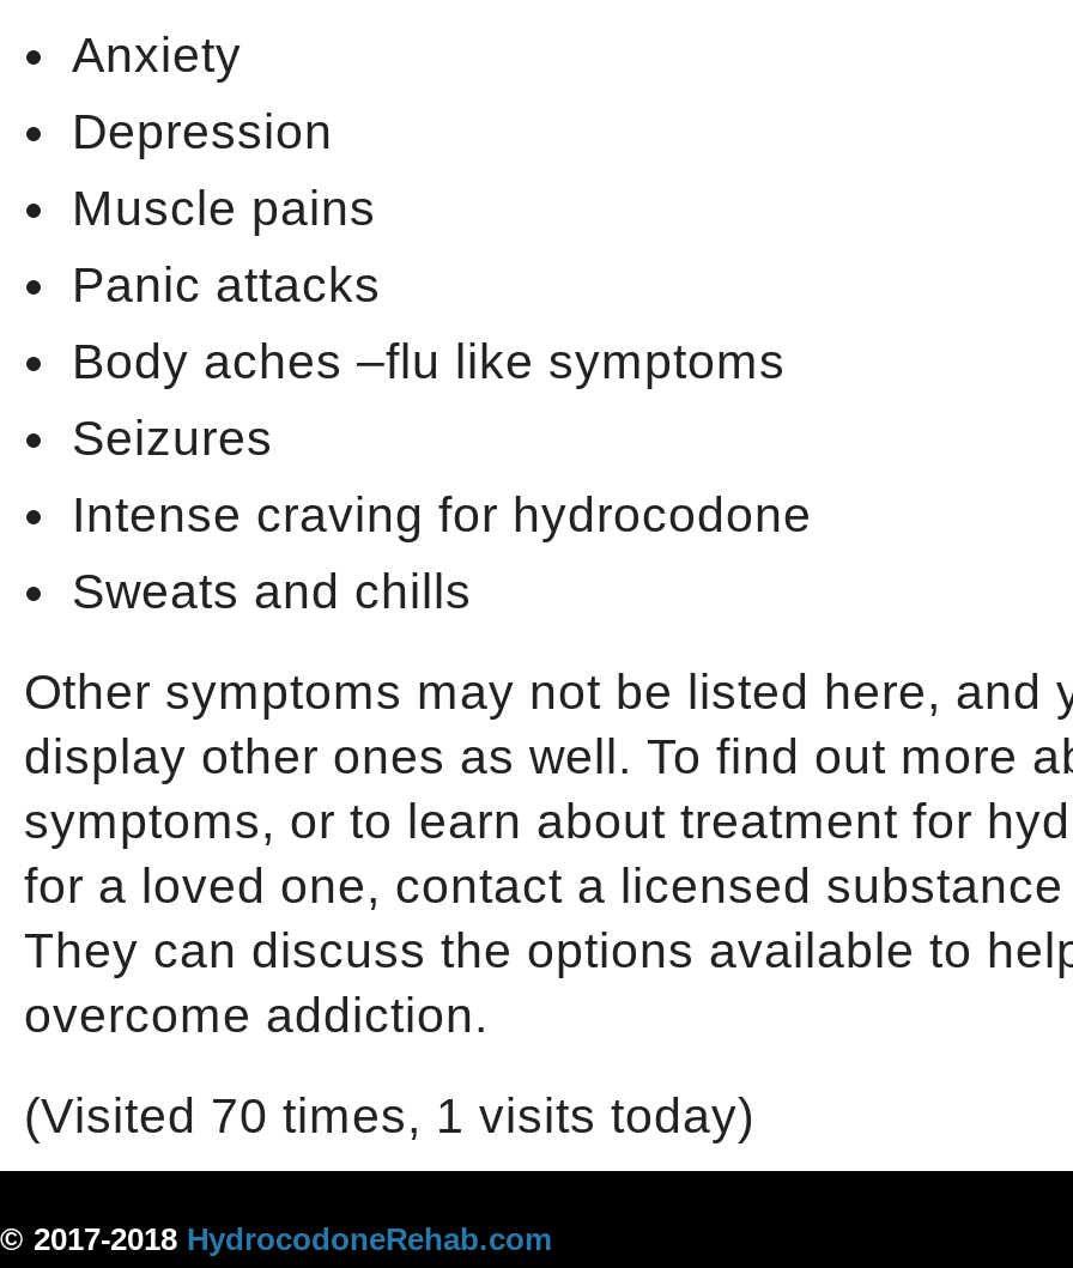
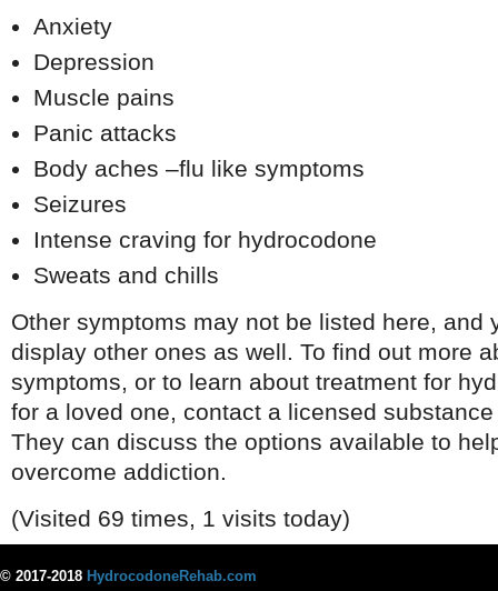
- (Visited 70 times, 1 visits today)
+ (Visited 69 times, 1 visits today)
